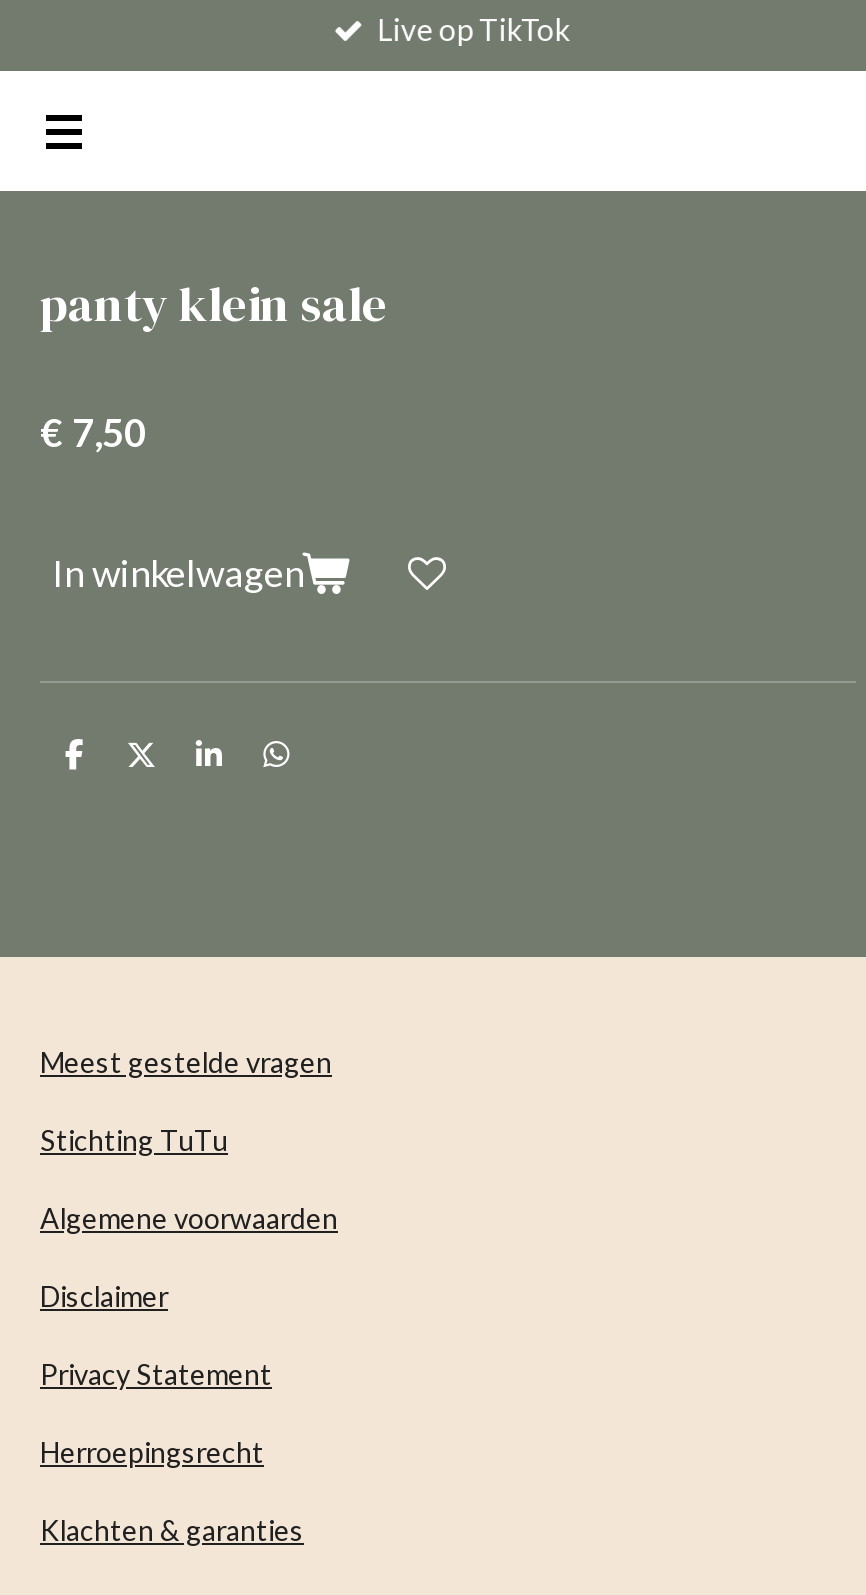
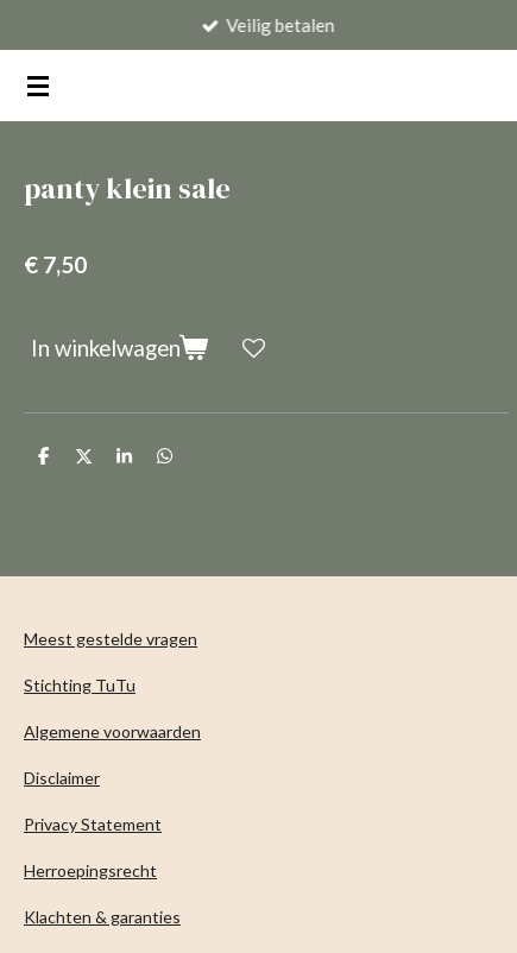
- Live op TikTok
+ Veilig betalen
